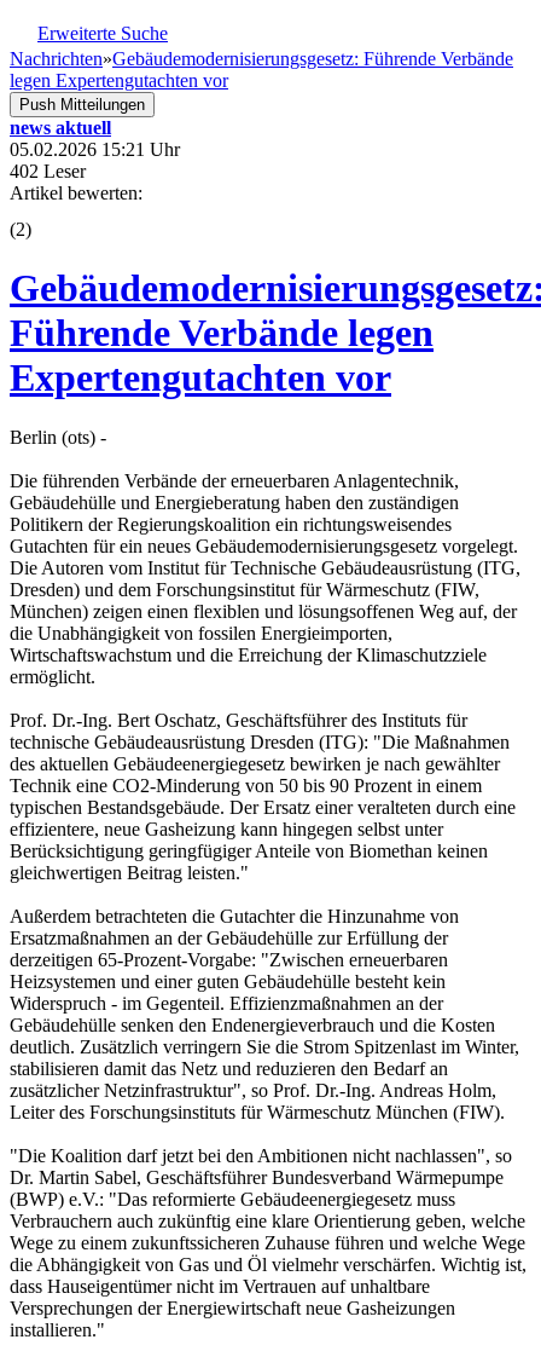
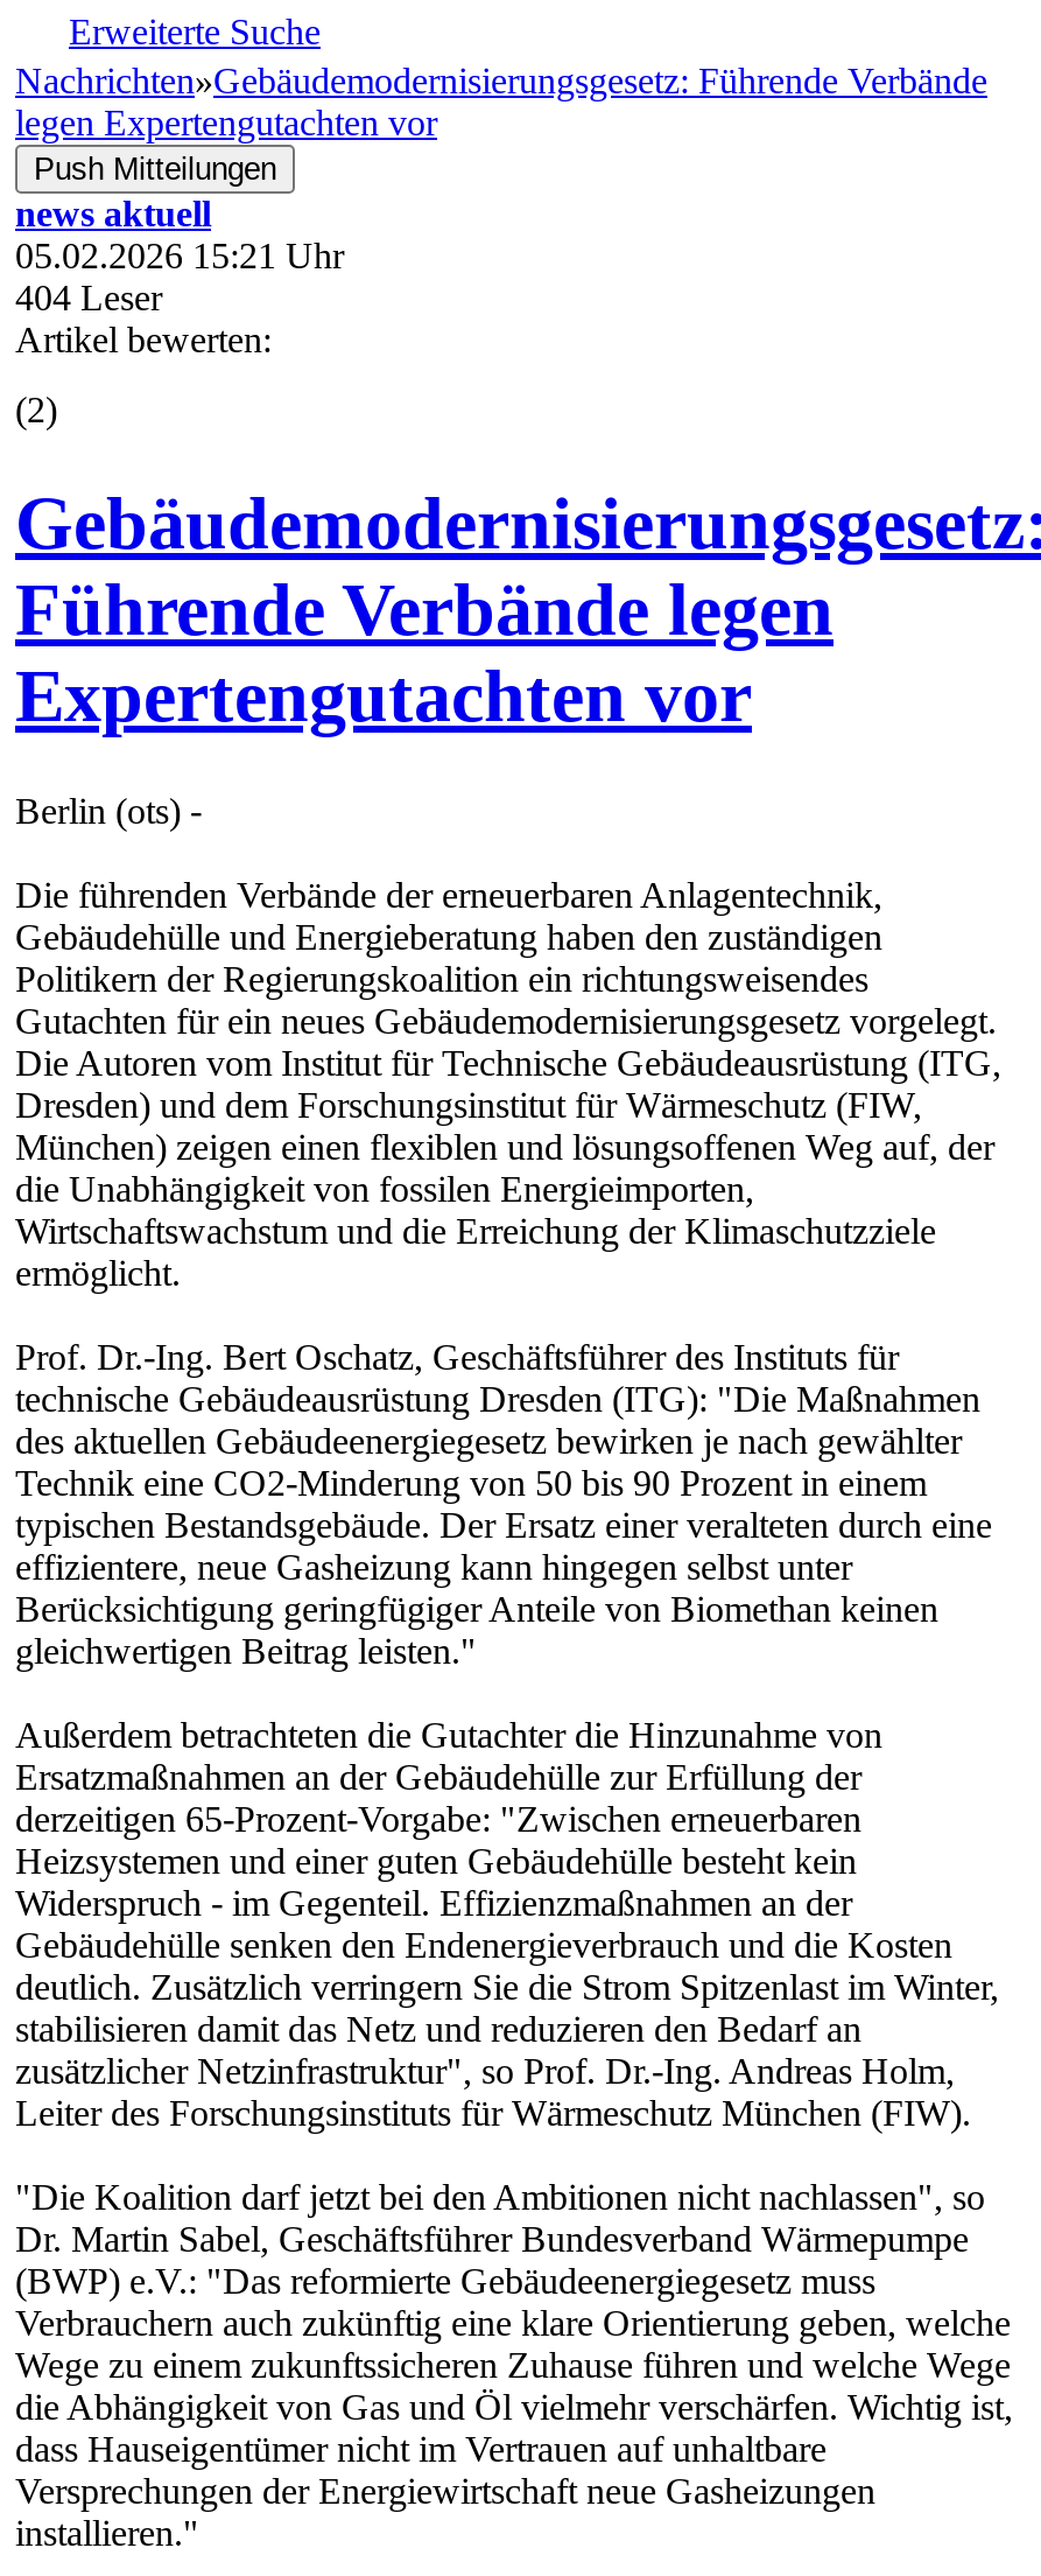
- 402 Leser
+ 404 Leser
